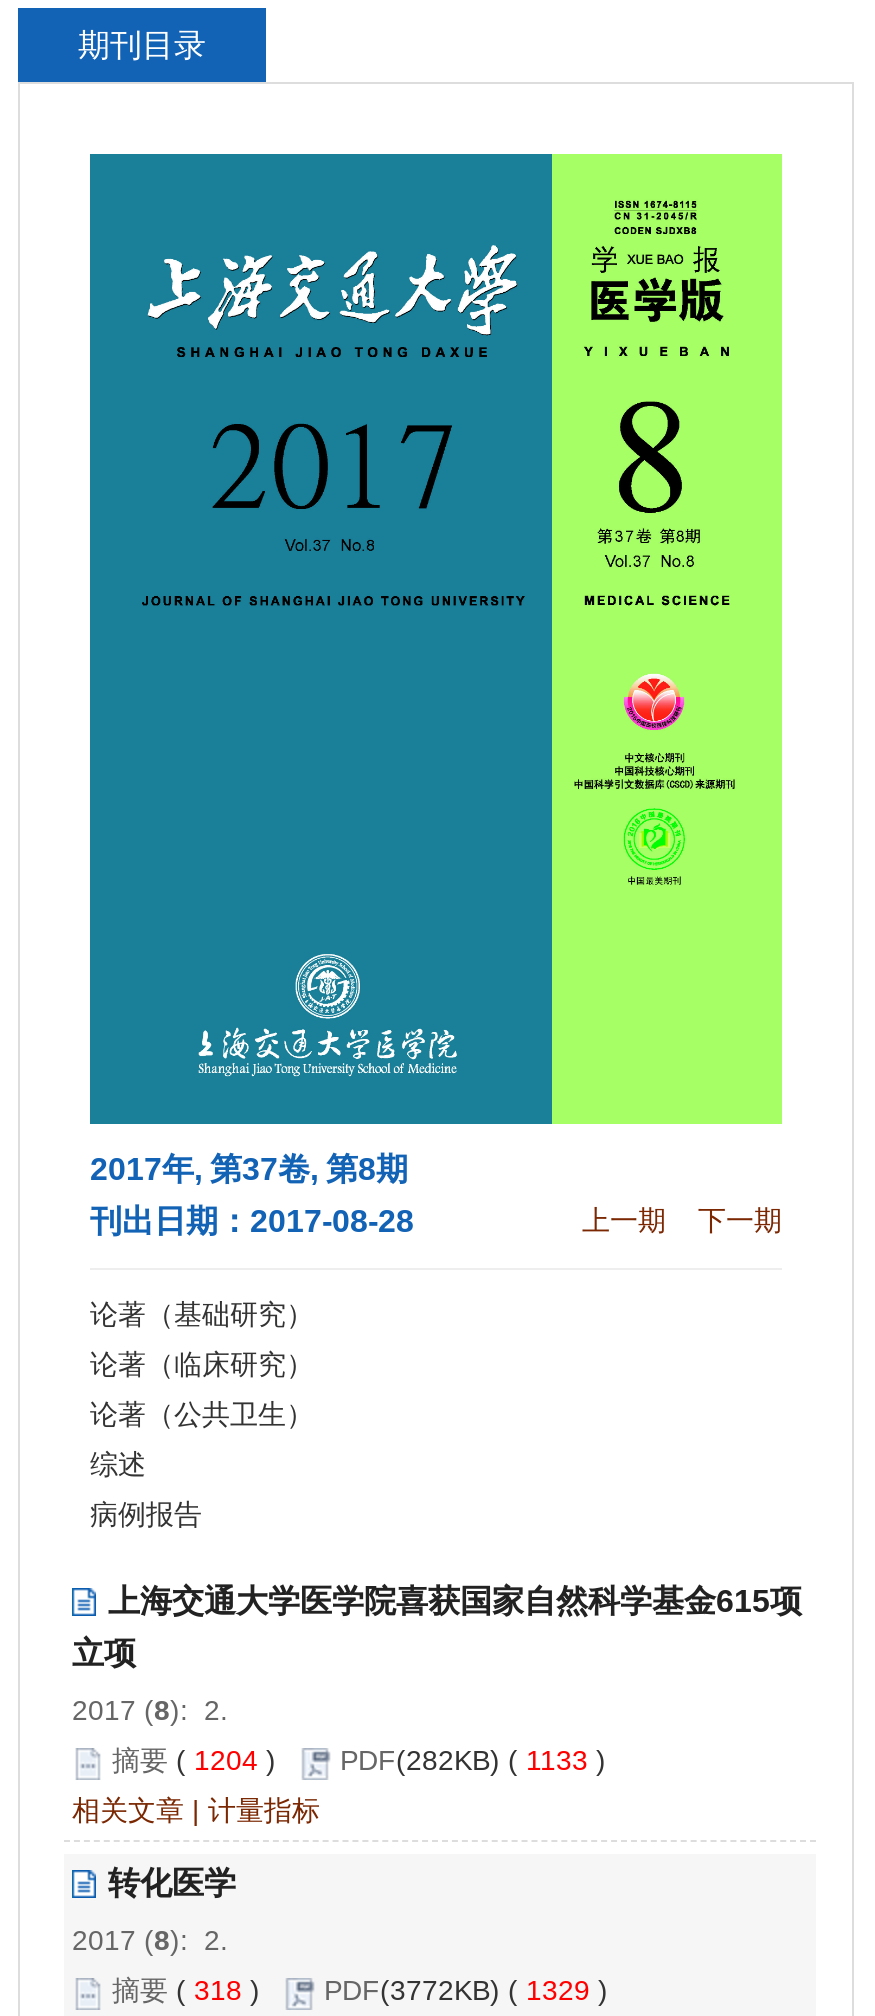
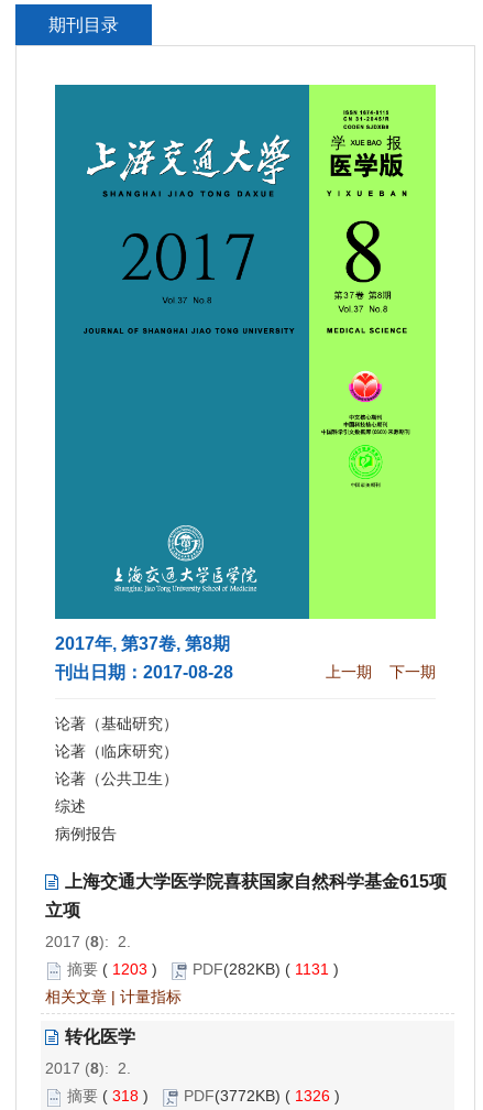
- 摘要(1204)
+ 摘要(1203)

- PDF(282KB) (1133)
+ PDF(282KB) (1131)

- 摘要(318) PDF(3772KB) (1329)
+ 摘要(318) PDF(3772KB) (1326)
